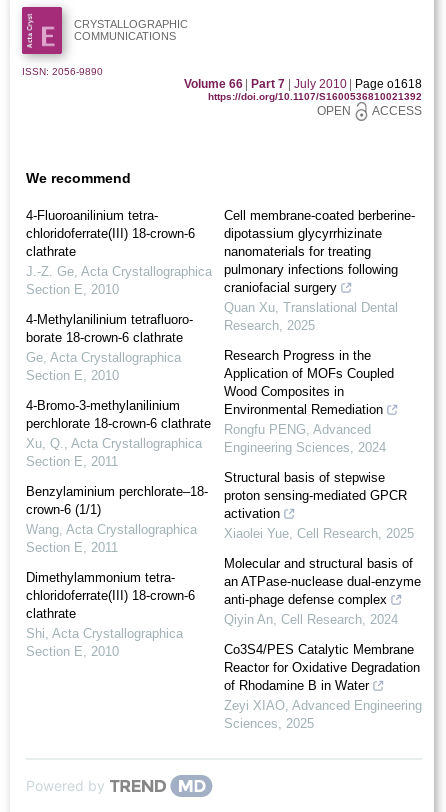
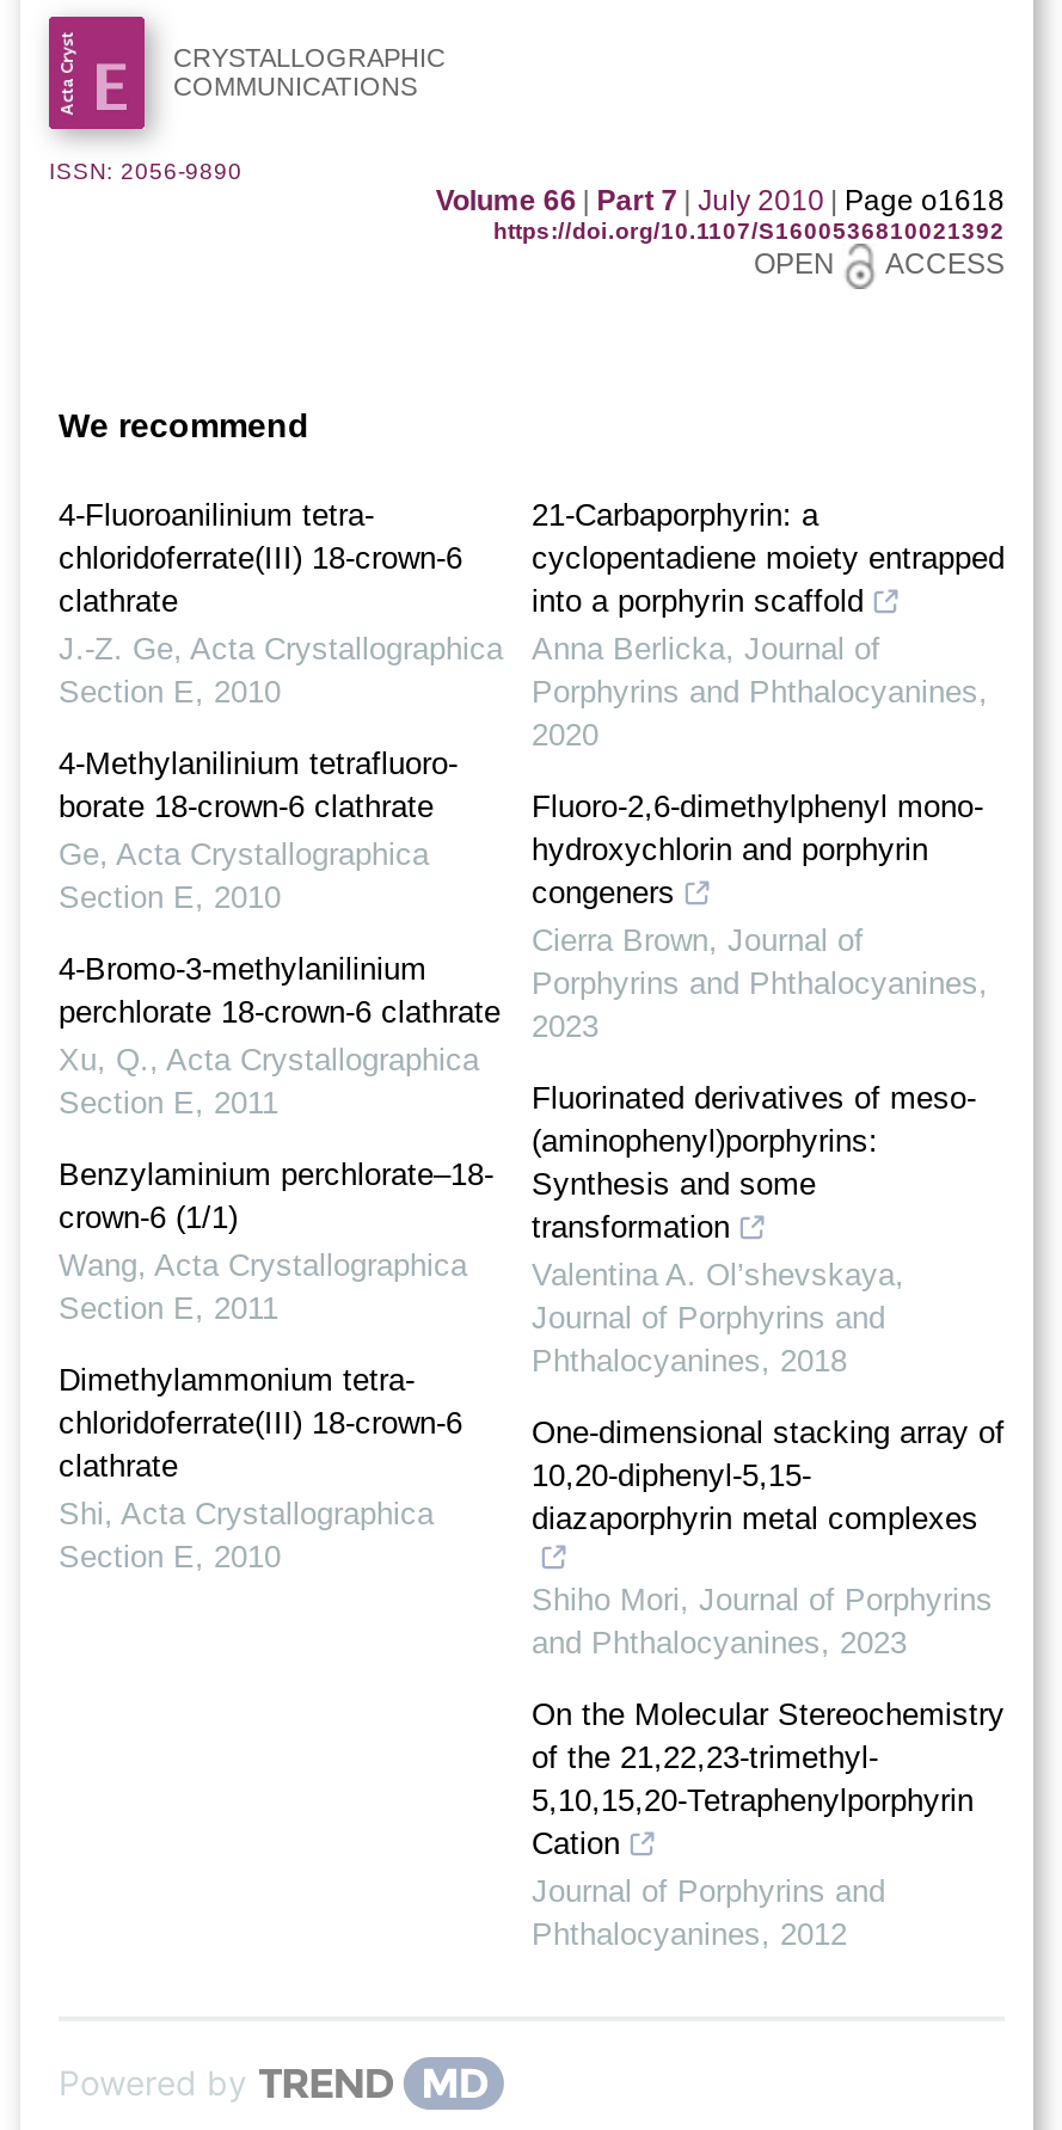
- Cell membrane-coated berberine-
- dipotassium glycyrrhizinate
- nanomaterials for treating
- pulmonary infections following
- craniofacial surgery
- Quan Xu, Translational Dental
- Research, 2025
- Research Progress in the
- Application of MOFs Coupled
- Wood Composites in
- Environmental Remediation
- Rongfu PENG, Advanced
- Engineering Sciences, 2024
- Structural basis of stepwise
- proton sensing-mediated GPCR
- activation
- Xiaolei Yue, Cell Research, 2025
- Molecular and structural basis of
- an ATPase-nuclease dual-enzyme
- anti-phage defense complex
- Qiyin An, Cell Research, 2024
- Co3S4/PES Catalytic Membrane
- Reactor for Oxidative Degradation
- of Rhodamine B in Water
- Zeyi XIAO, Advanced Engineering
- Sciences, 2025
+ 21-Carbaporphyrin: a
+ cyclopentadiene moiety entrapped
+ into a porphyrin scaffold
+ Anna Berlicka, Journal of
+ Porphyrins and Phthalocyanines,
+ 2020
+ Fluoro-2,6-dimethylphenyl mono-
+ hydroxychlorin and porphyrin
+ congeners
+ Cierra Brown, Journal of
+ Porphyrins and Phthalocyanines,
+ 2023
+ Fluorinated derivatives of meso-
+ (aminophenyl)porphyrins:
+ Synthesis and some
+ transformation
+ Valentina A. Ol’shevskaya,
+ Journal of Porphyrins and
+ Phthalocyanines, 2018
+ One-dimensional stacking array of
+ 10,20-diphenyl-5,15-
+ diazaporphyrin metal complexes
+ Shiho Mori, Journal of Porphyrins
+ and Phthalocyanines, 2023
+ On the Molecular Stereochemistry
+ of the 21,22,23-trimethyl-
+ 5,10,15,20-Tetraphenylporphyrin
+ Cation
+ Journal of Porphyrins and
+ Phthalocyanines, 2012
